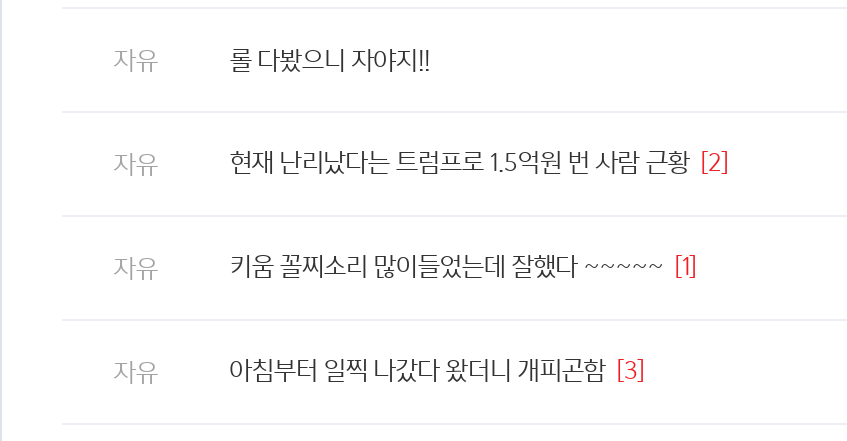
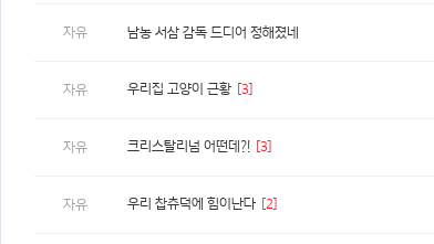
- 롤 다봤으니 자야지!!
+ 남농 서삼 감독 드디어 정해졌네

- 현재 난리났다는 트럼프로 1.5억원 번 사람 근황 [2]
+ 우리집 고양이 근황 [3]

- 키움 꼴찌소리 많이들었는데 잘했다 ~~~~~ [1]
+ 크리스탈리넘 어떤데?! [3]

- 아침부터 일찍 나갔다 왔더니 개피곤함 [3]
+ 우리 찹츄덕에 힘이난다 [2]
